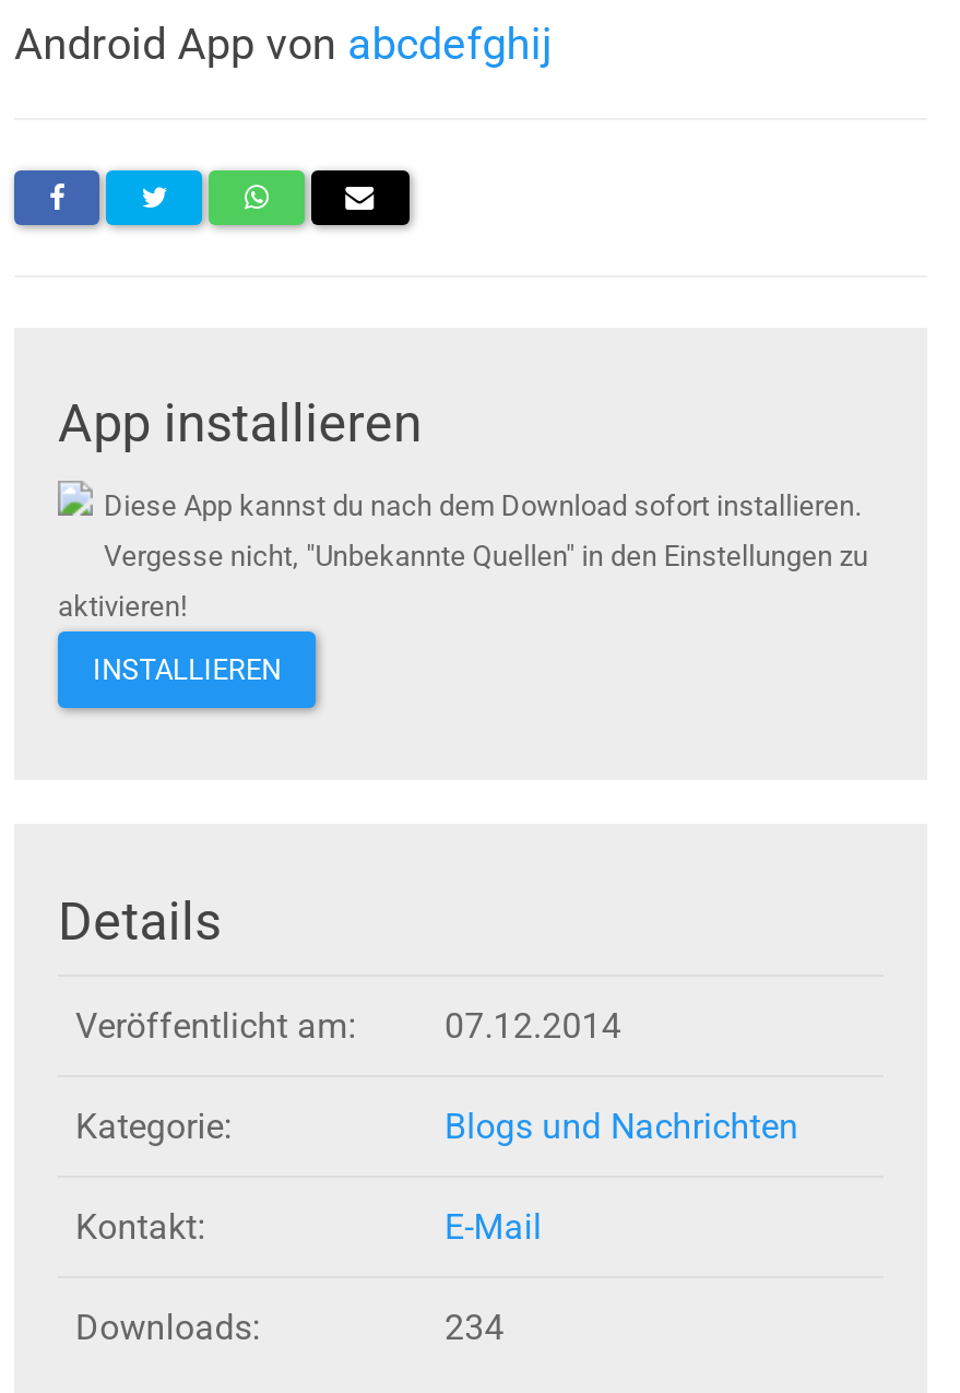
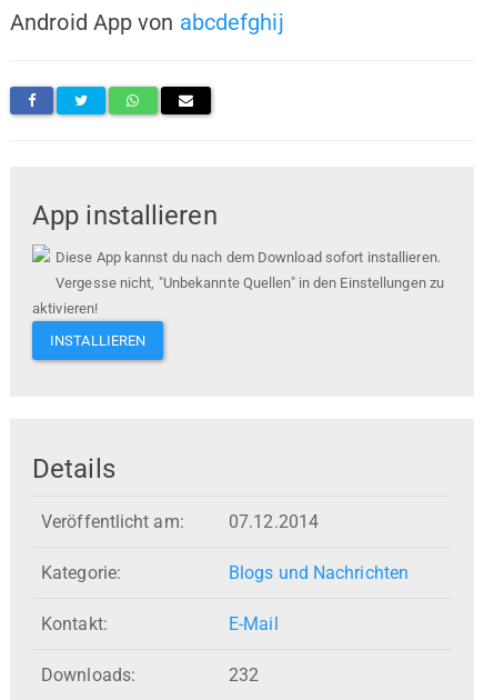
- 234
+ 232
